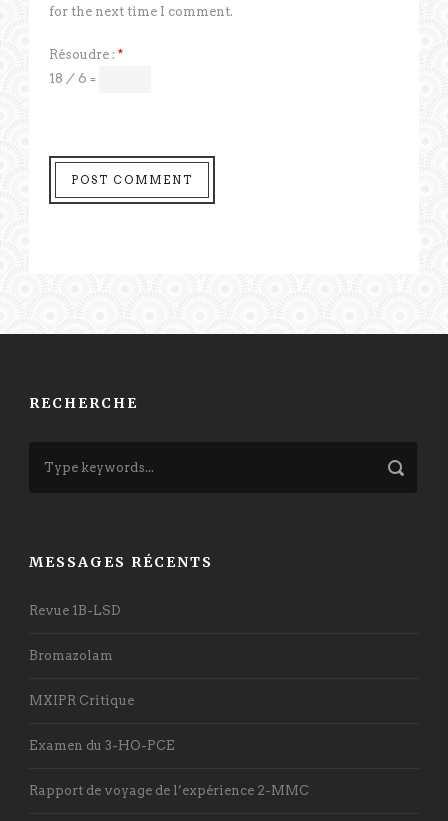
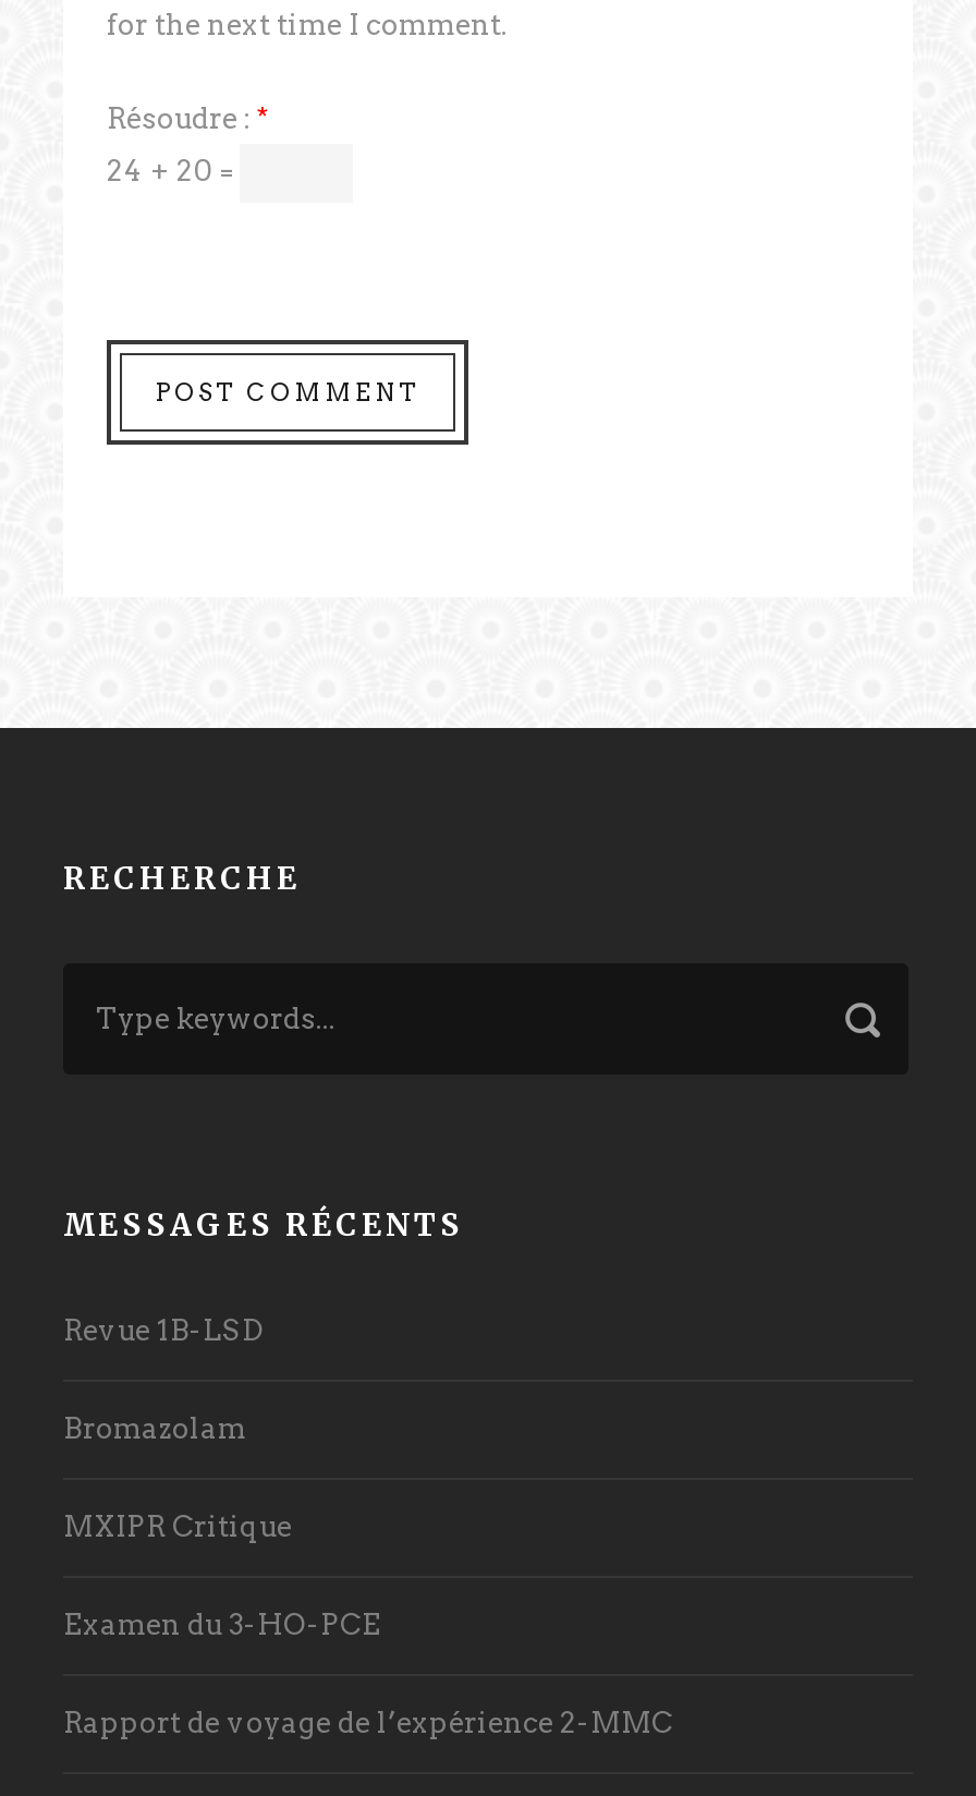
- 18 ⁄ 6 =
+ 24 + 20 =
